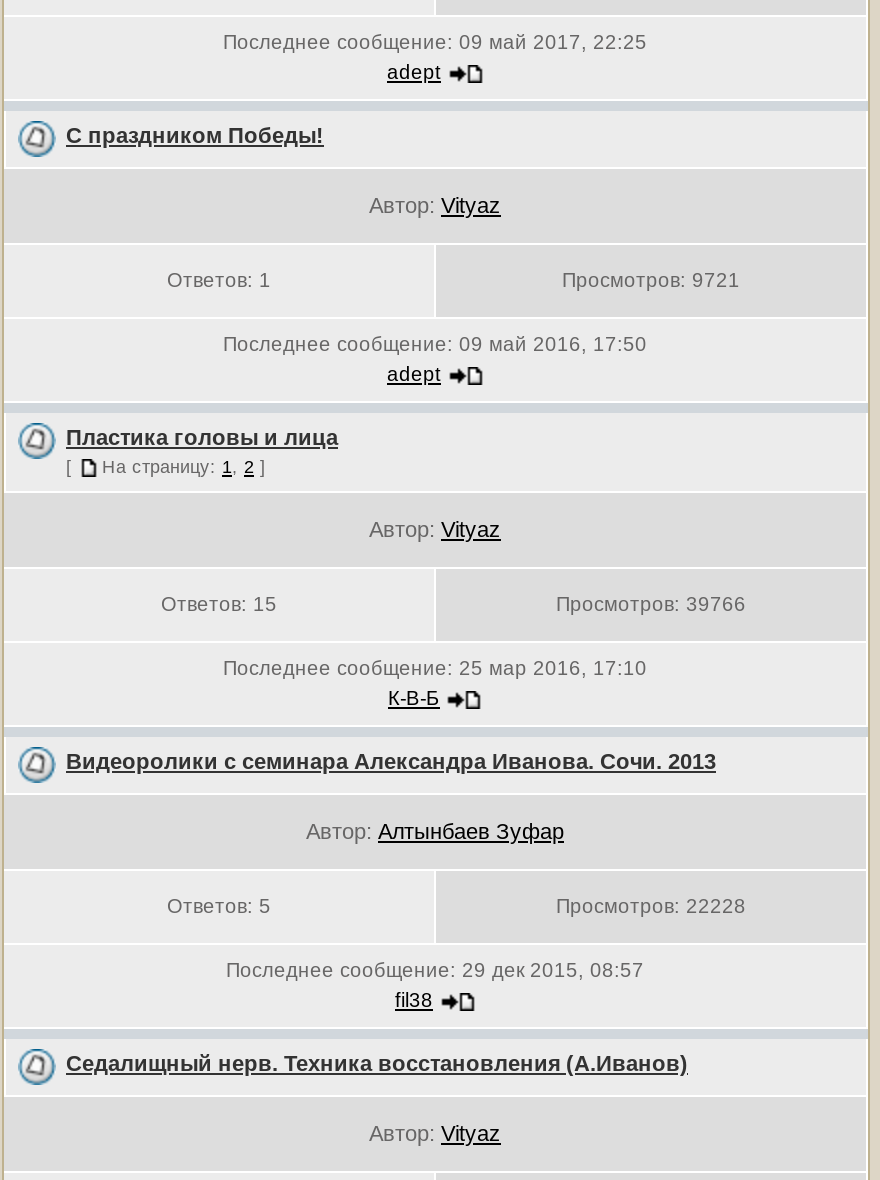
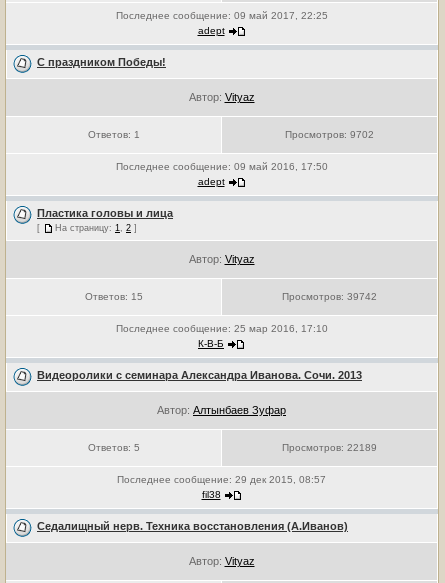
- Просмотров: 9721
+ Просмотров: 9702

- Просмотров: 39766
+ Просмотров: 39742

- Просмотров: 22228
+ Просмотров: 22189
